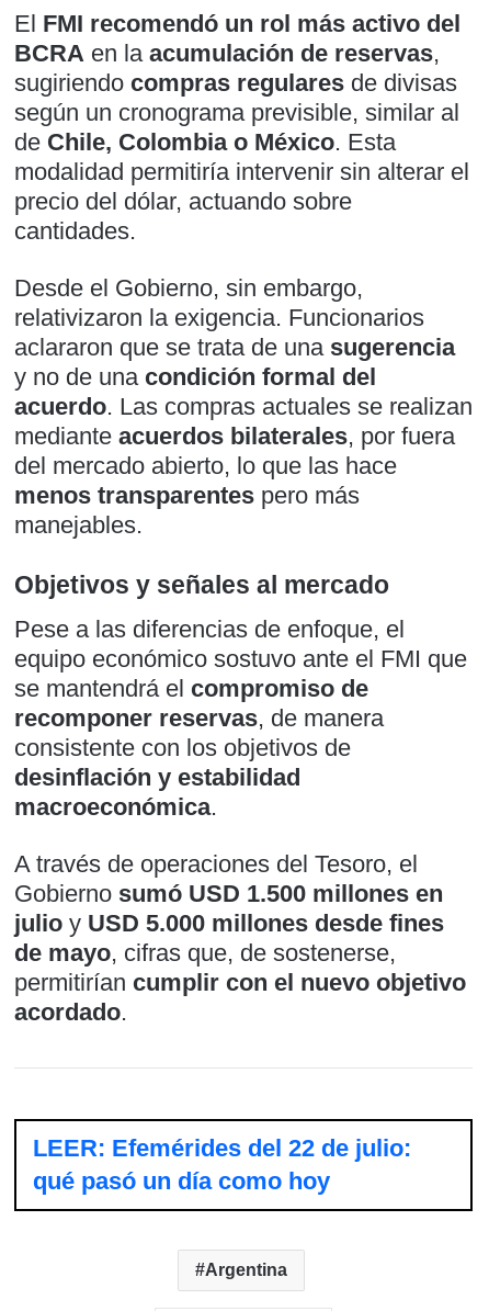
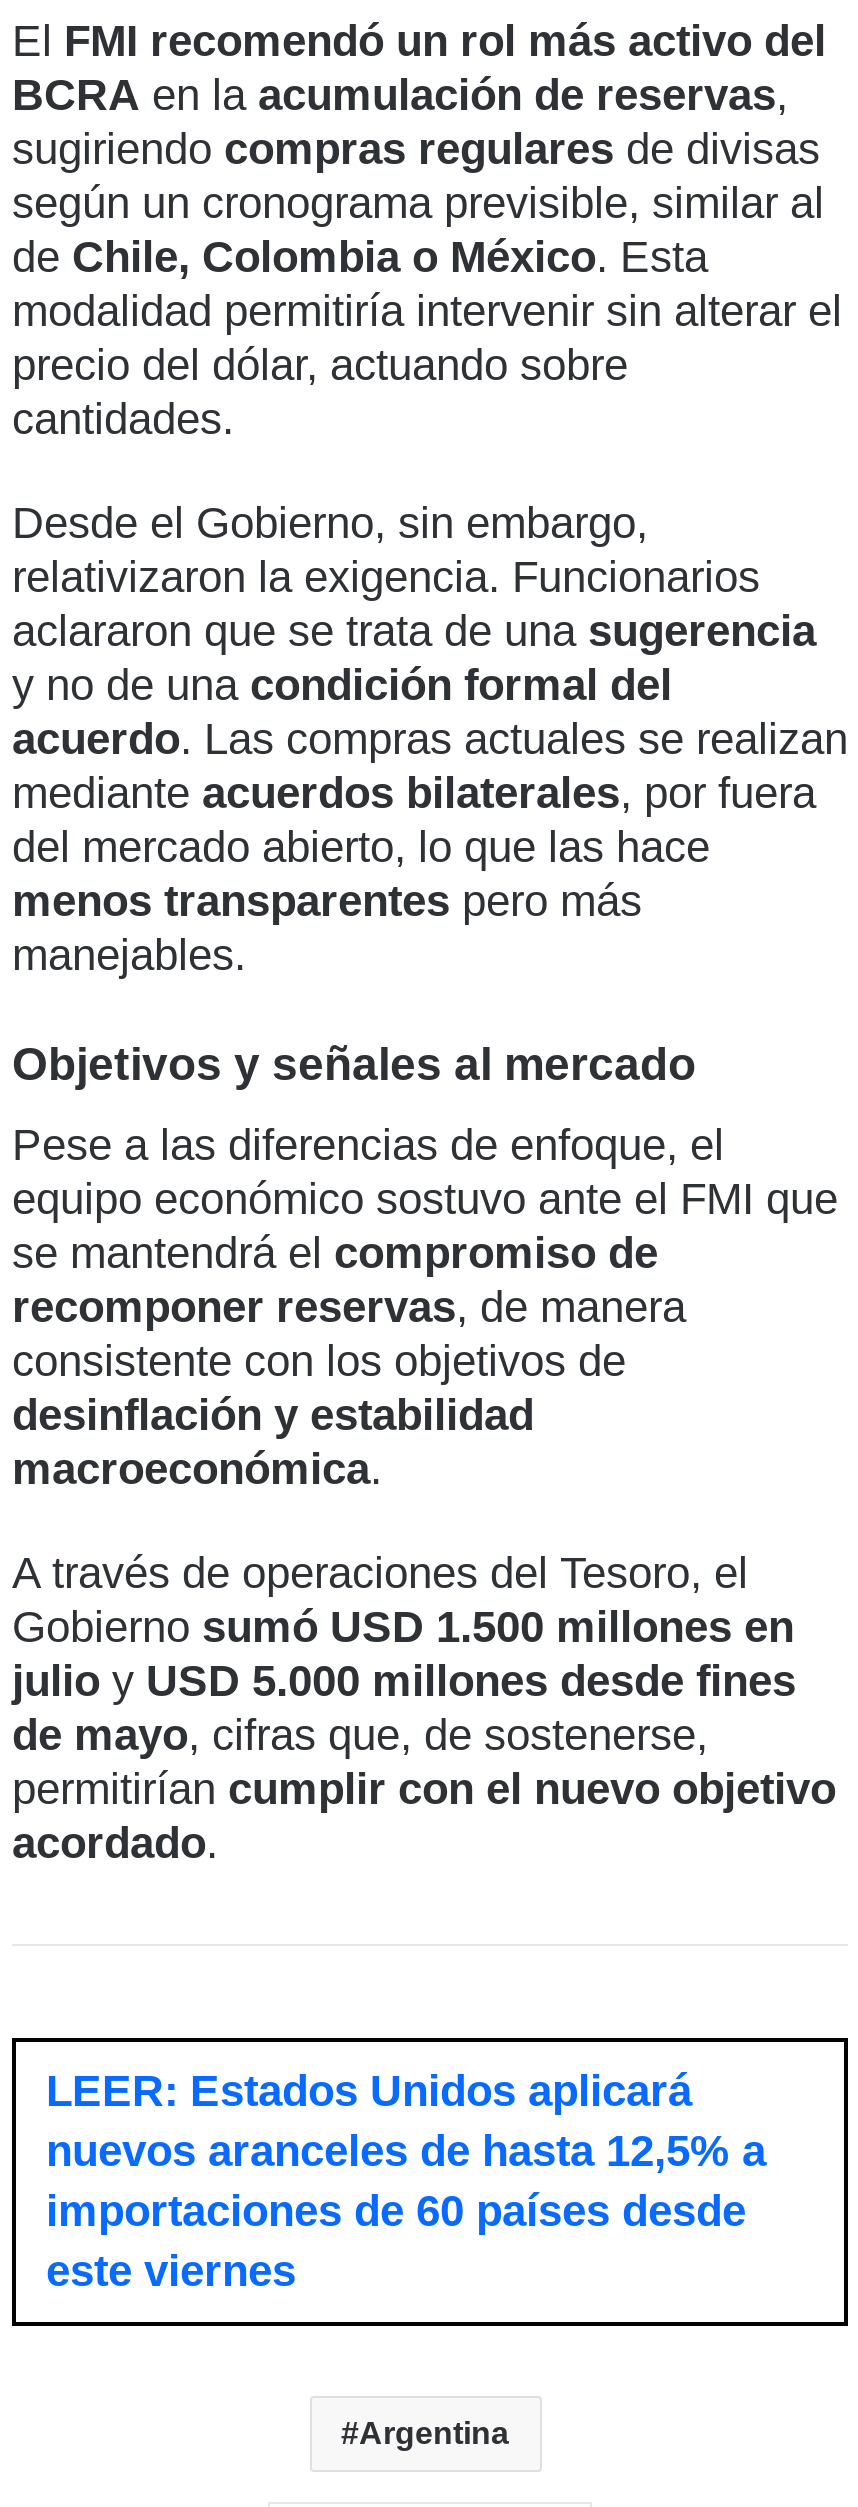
- LEER: Efemérides del 22 de julio:
- qué pasó un día como hoy
+ LEER: Estados Unidos aplicará
+ nuevos aranceles de hasta 12,5% a
+ importaciones de 60 países desde
+ este viernes
